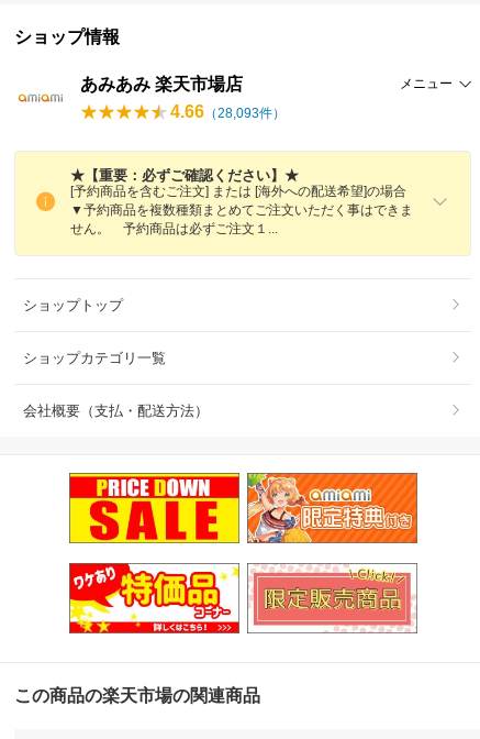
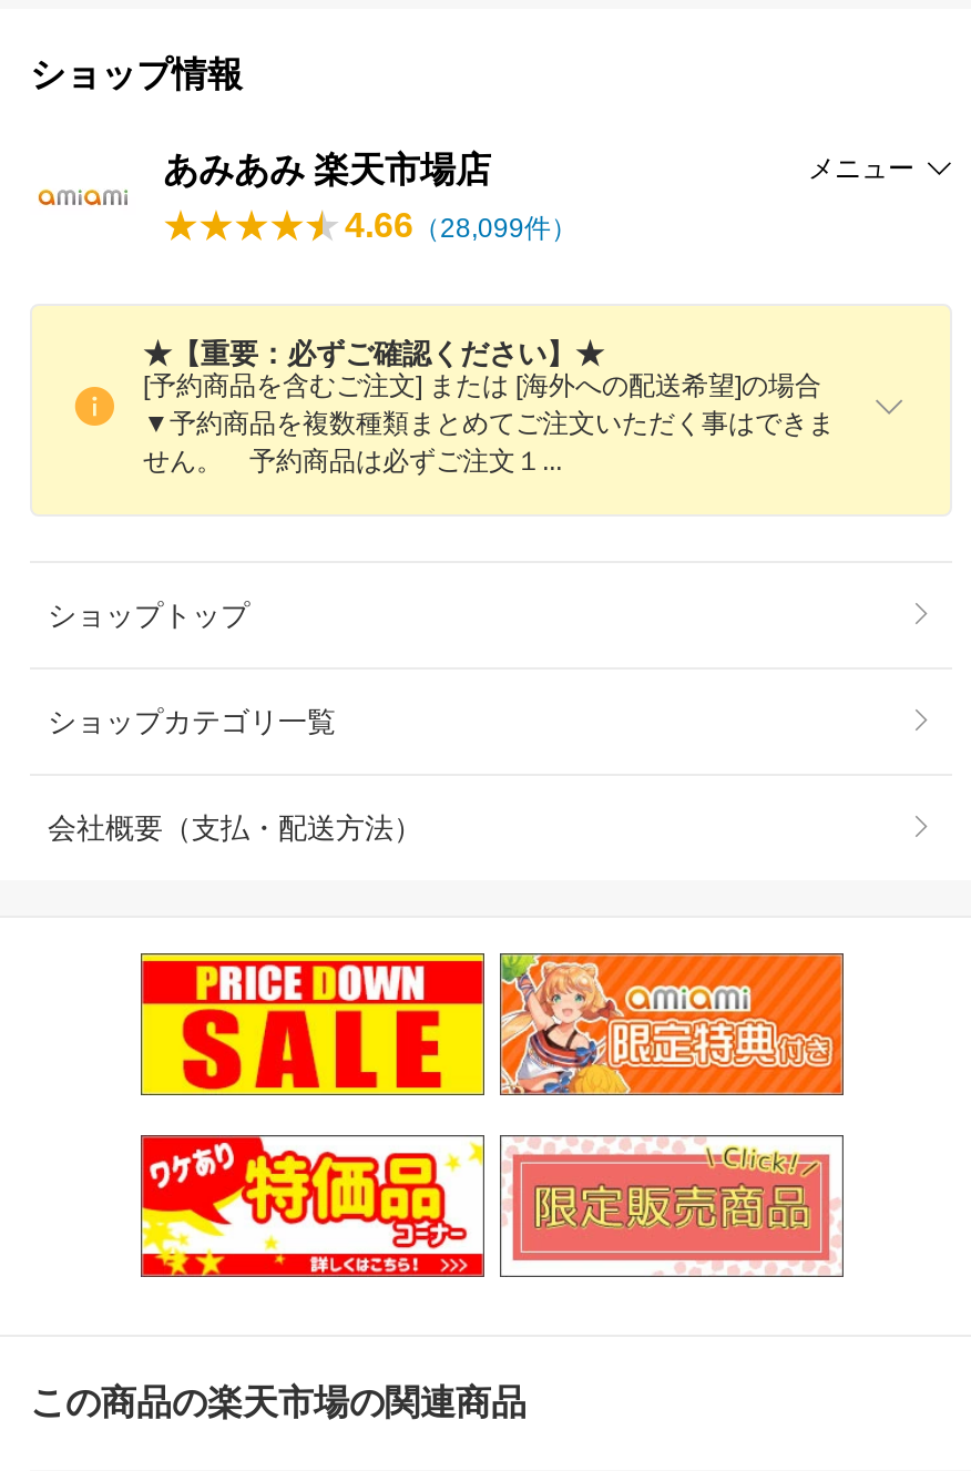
- 4.66（28,093件）
+ 4.66（28,099件）
